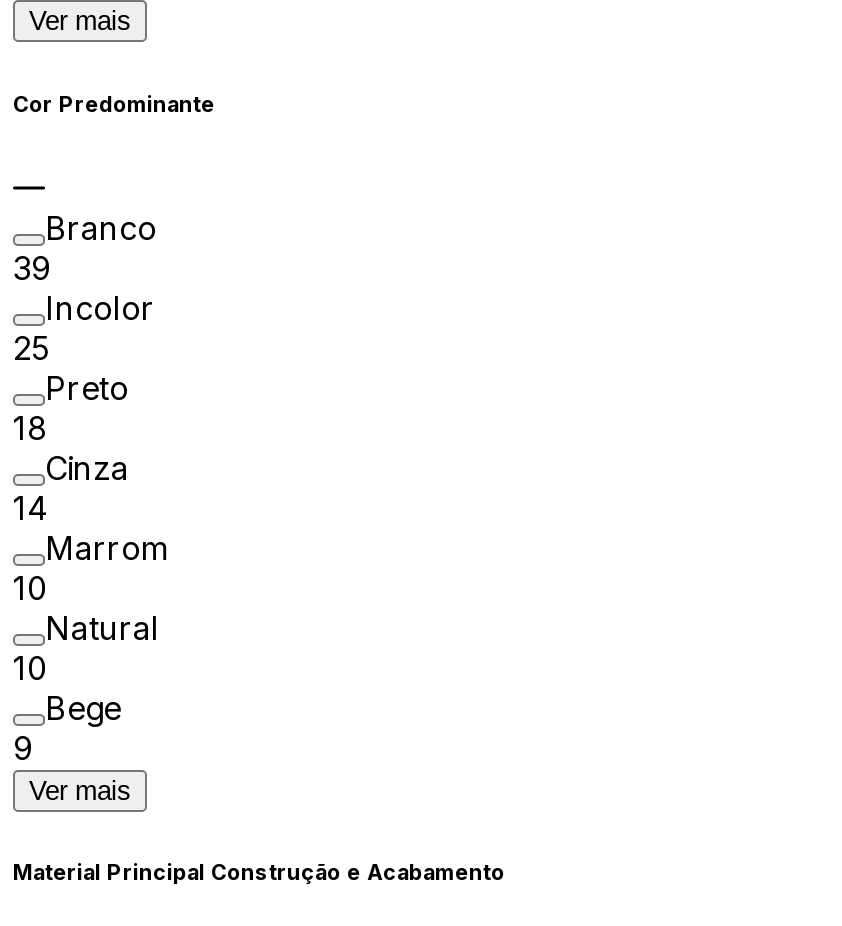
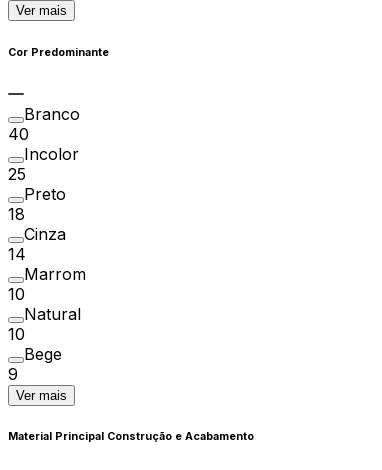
- 39
+ 40
